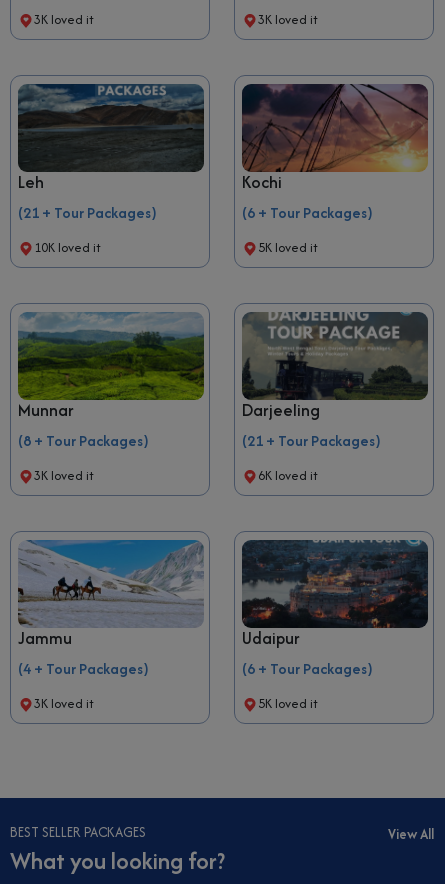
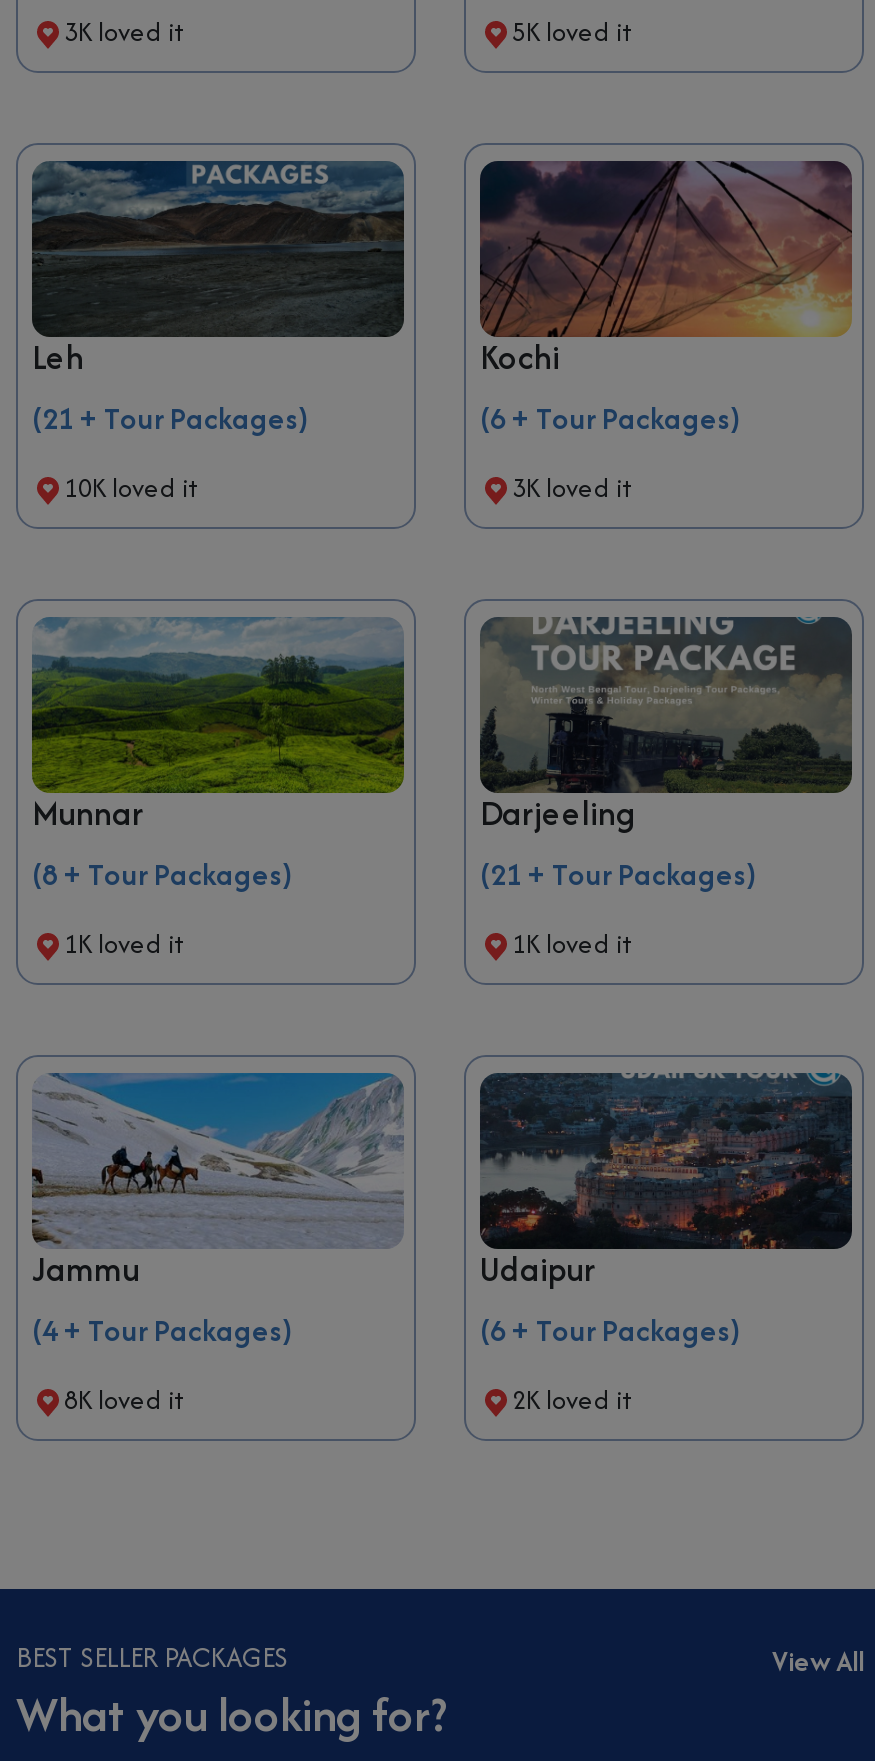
- 3K loved it
+ 5K loved it

- 5K loved it
+ 3K loved it

- 3K loved it
+ 1K loved it

- 6K loved it
+ 1K loved it

- 3K loved it
+ 8K loved it

- 5K loved it
+ 2K loved it
